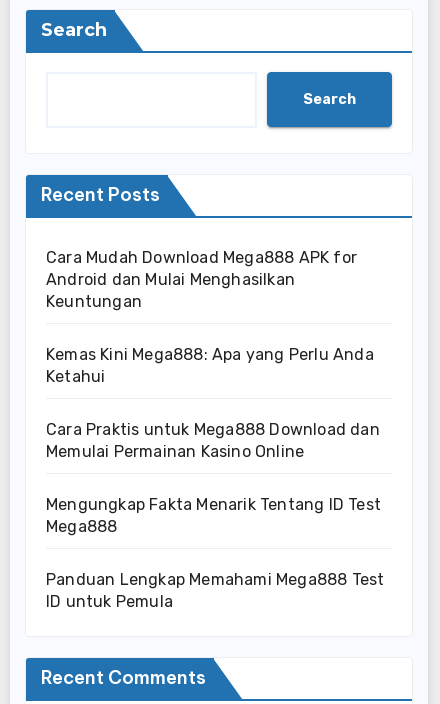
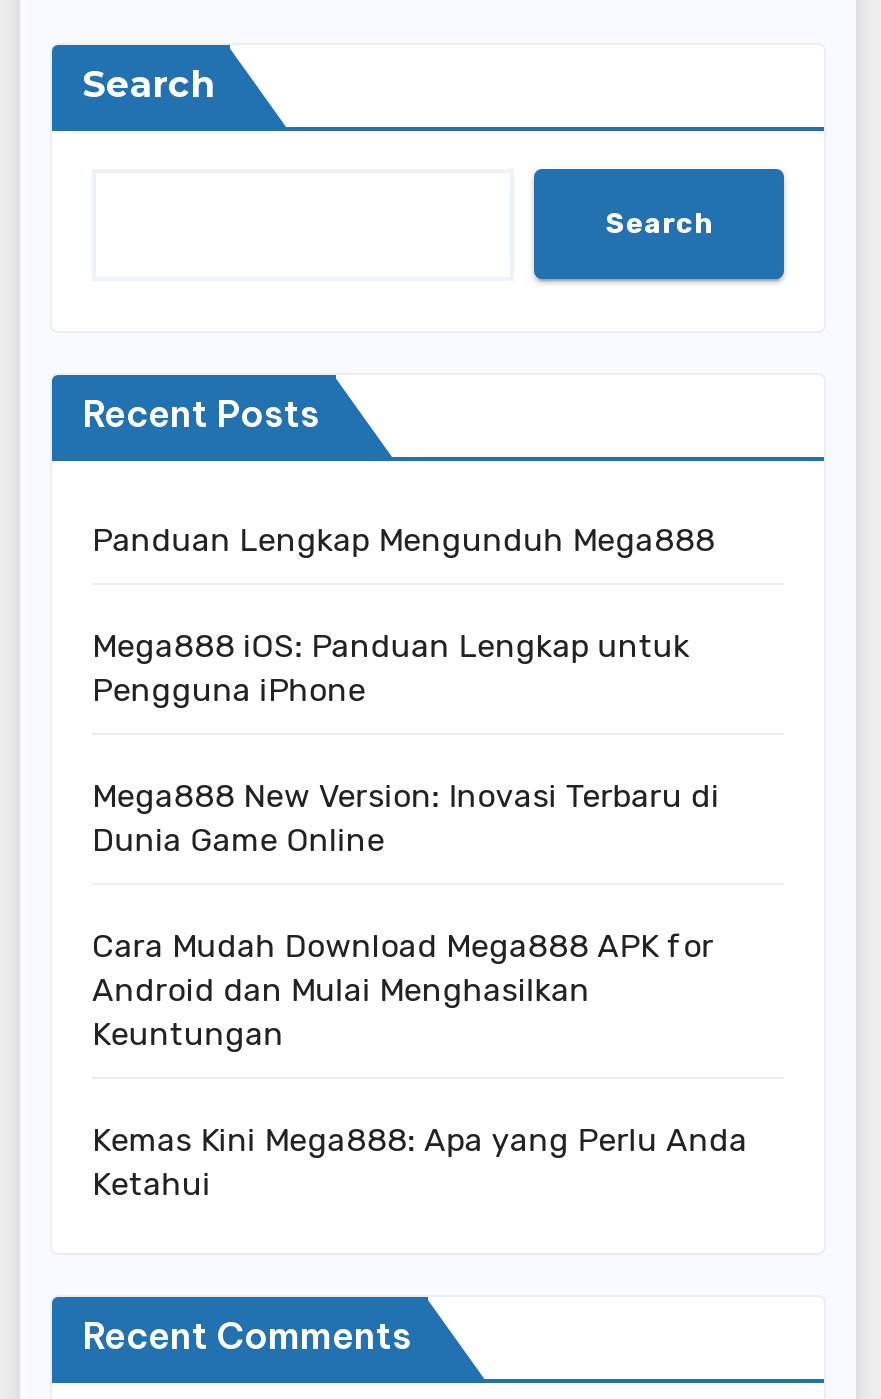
+ Panduan Lengkap Mengunduh Mega888
+ Mega888 iOS: Panduan Lengkap untuk
+ Pengguna iPhone
+ Mega888 New Version: Inovasi Terbaru di
+ Dunia Game Online

moved down: Cara Mudah Download Mega888 APK for | Android dan Mulai Menghasilkan | Keuntungan | Kemas Kini Mega888: Apa yang Perlu Anda | Ketahui

- Cara Praktis untuk Mega888 Download dan
- Memulai Permainan Kasino Online
- Mengungkap Fakta Menarik Tentang ID Test
- Mega888
- Panduan Lengkap Memahami Mega888 Test
- ID untuk Pemula
